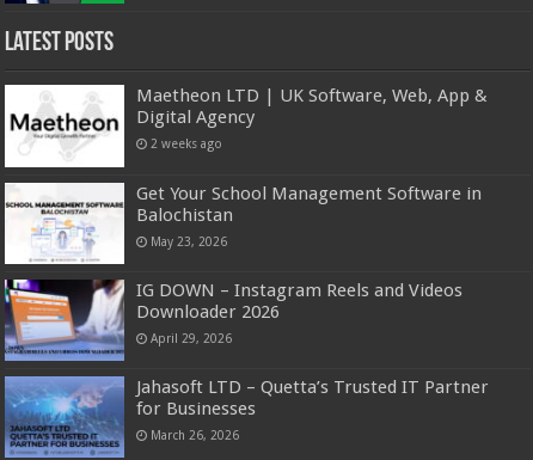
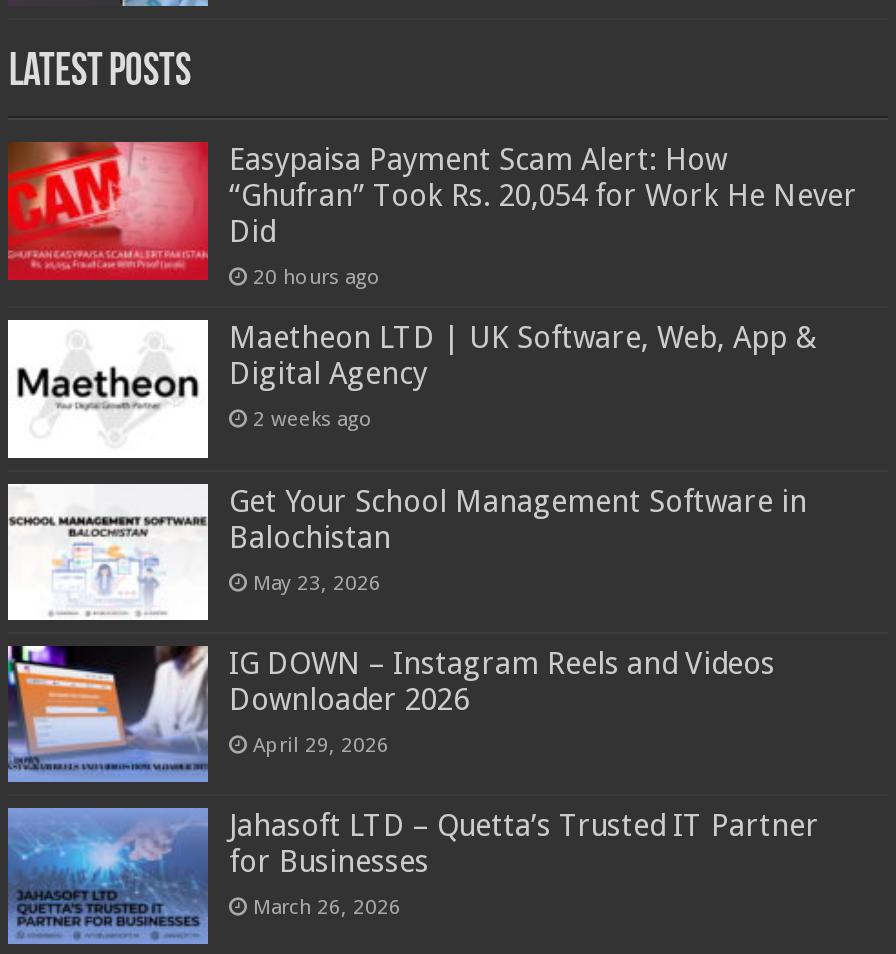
+ [image]
+ Easypaisa Payment Scam Alert: How
+ “Ghufran” Took Rs. 20,054 for Work He Never
+ Did
+ 20 hours ago
